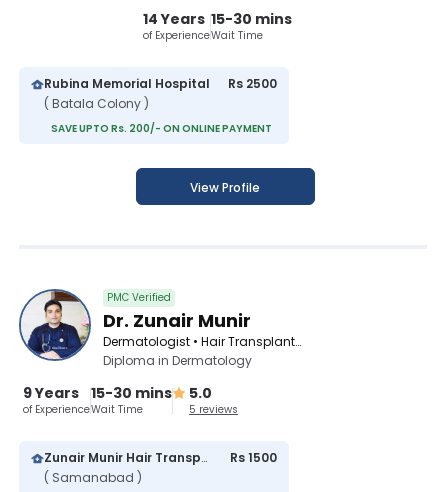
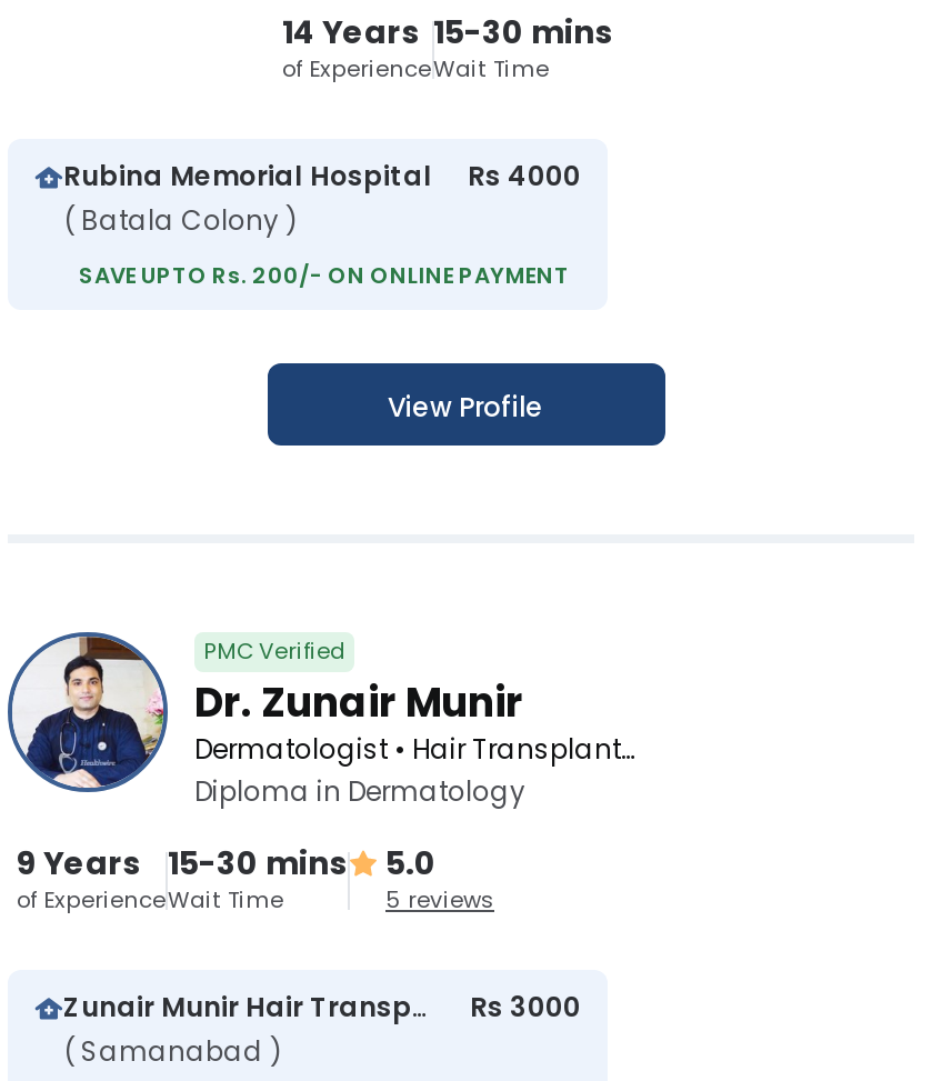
- Rubina Memorial Hospital Rs 2500
+ Rubina Memorial Hospital Rs 4000

- Rs 1500
+ Rs 3000
